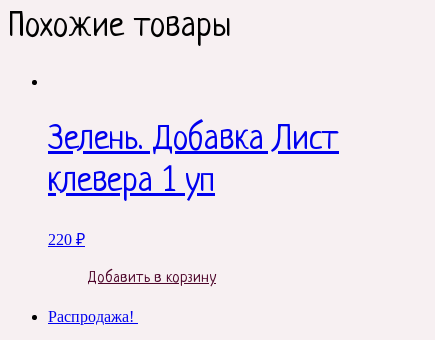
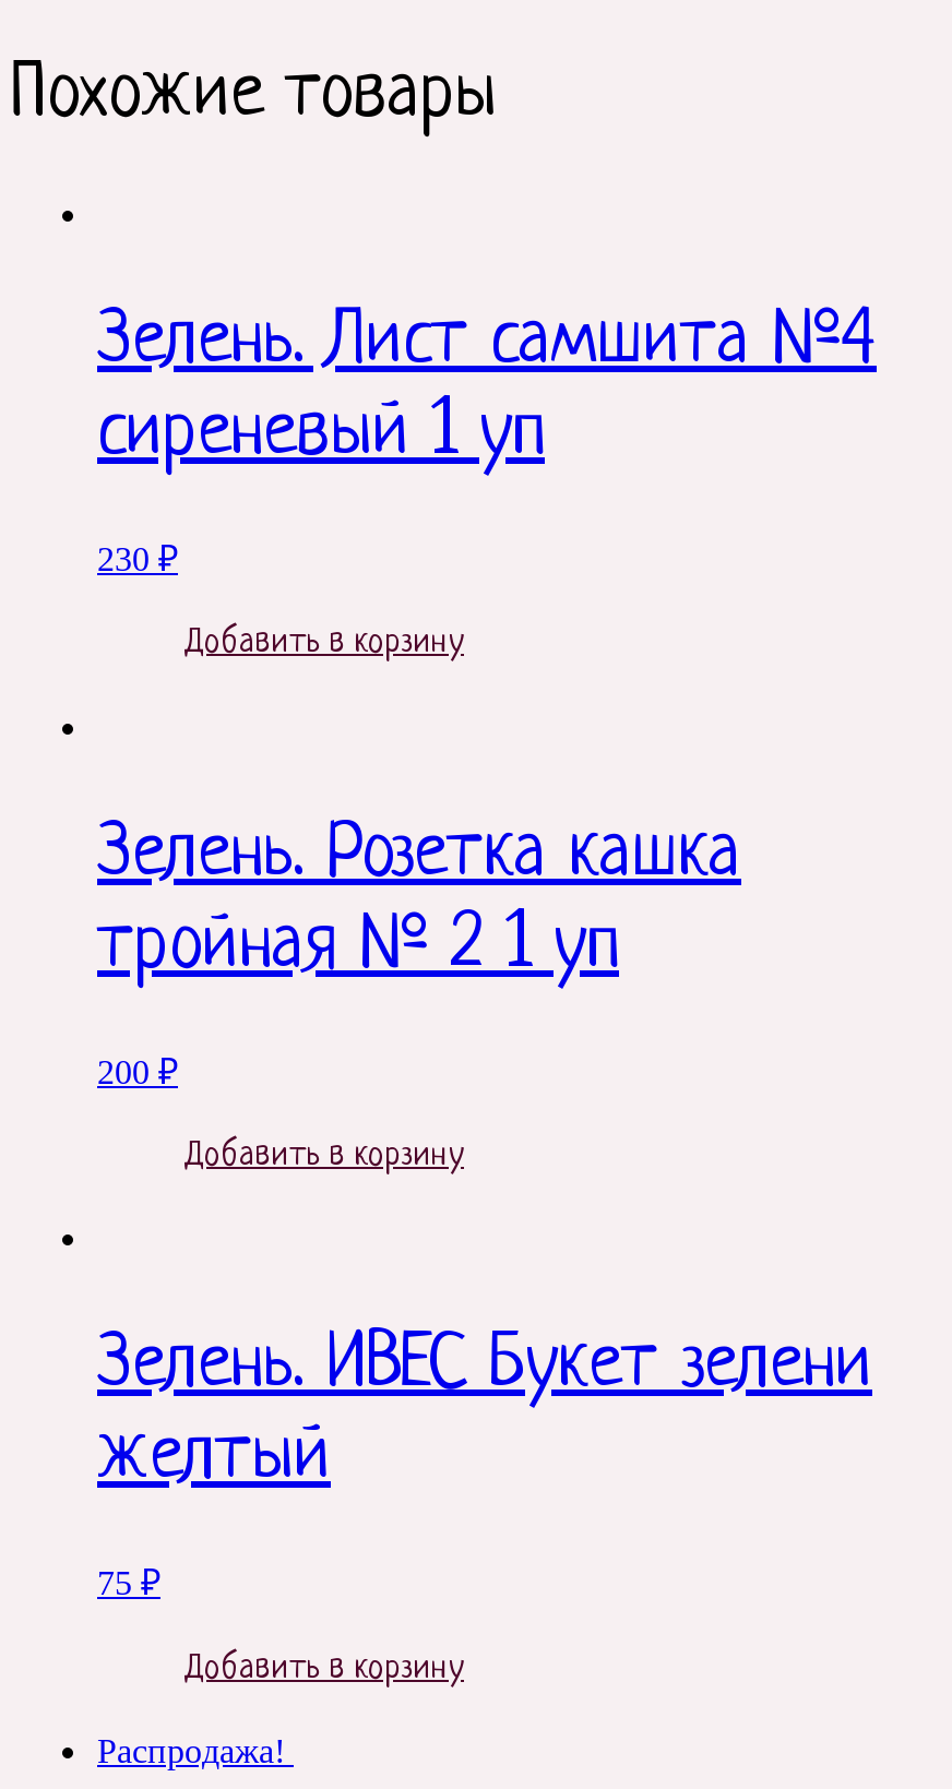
- Зелень. Добавка Лист
- клевера 1 уп
- 220 ₽
+ Зелень. Лист самшита №4
+ сиреневый 1 уп
+ 230 ₽
+ Добавить в корзину
+ Зелень. Розетка кашка
+ тройная № 2 1 уп
+ 200 ₽
+ Добавить в корзину
+ Зелень. ИВЕС Букет зелени
+ желтый
+ 75 ₽
